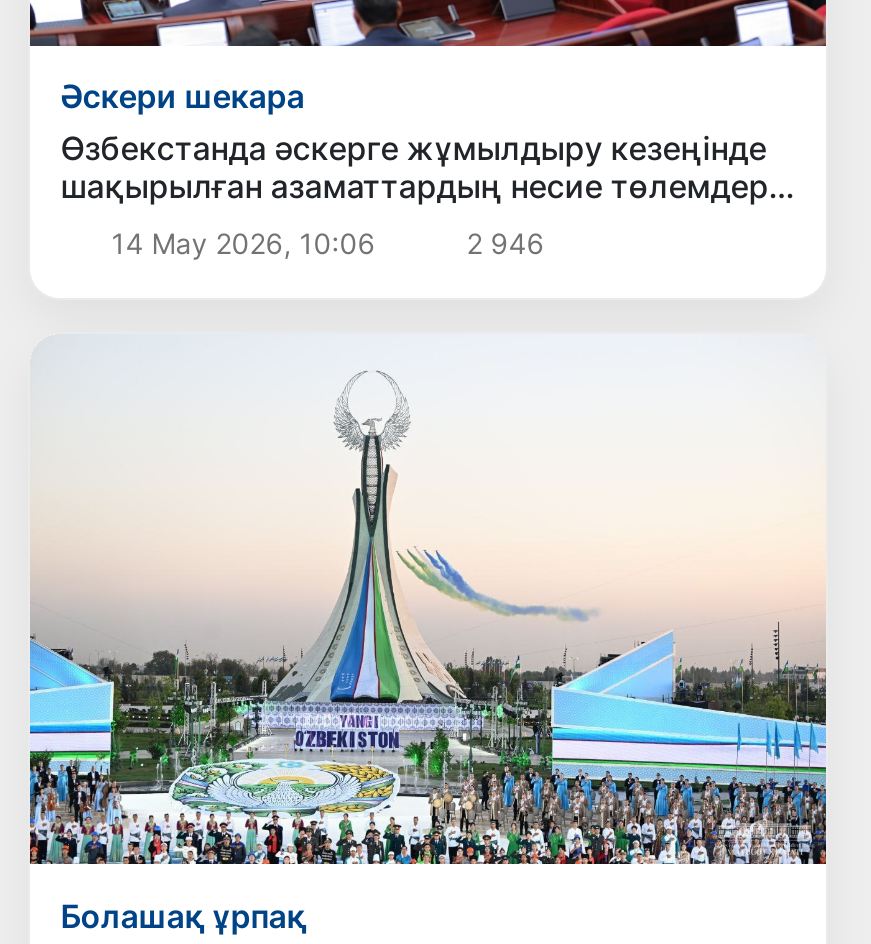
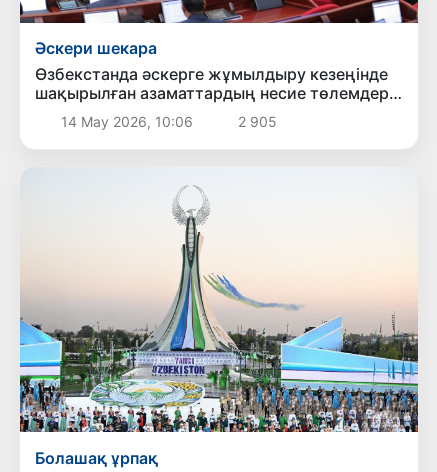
- 2 946
+ 2 905
